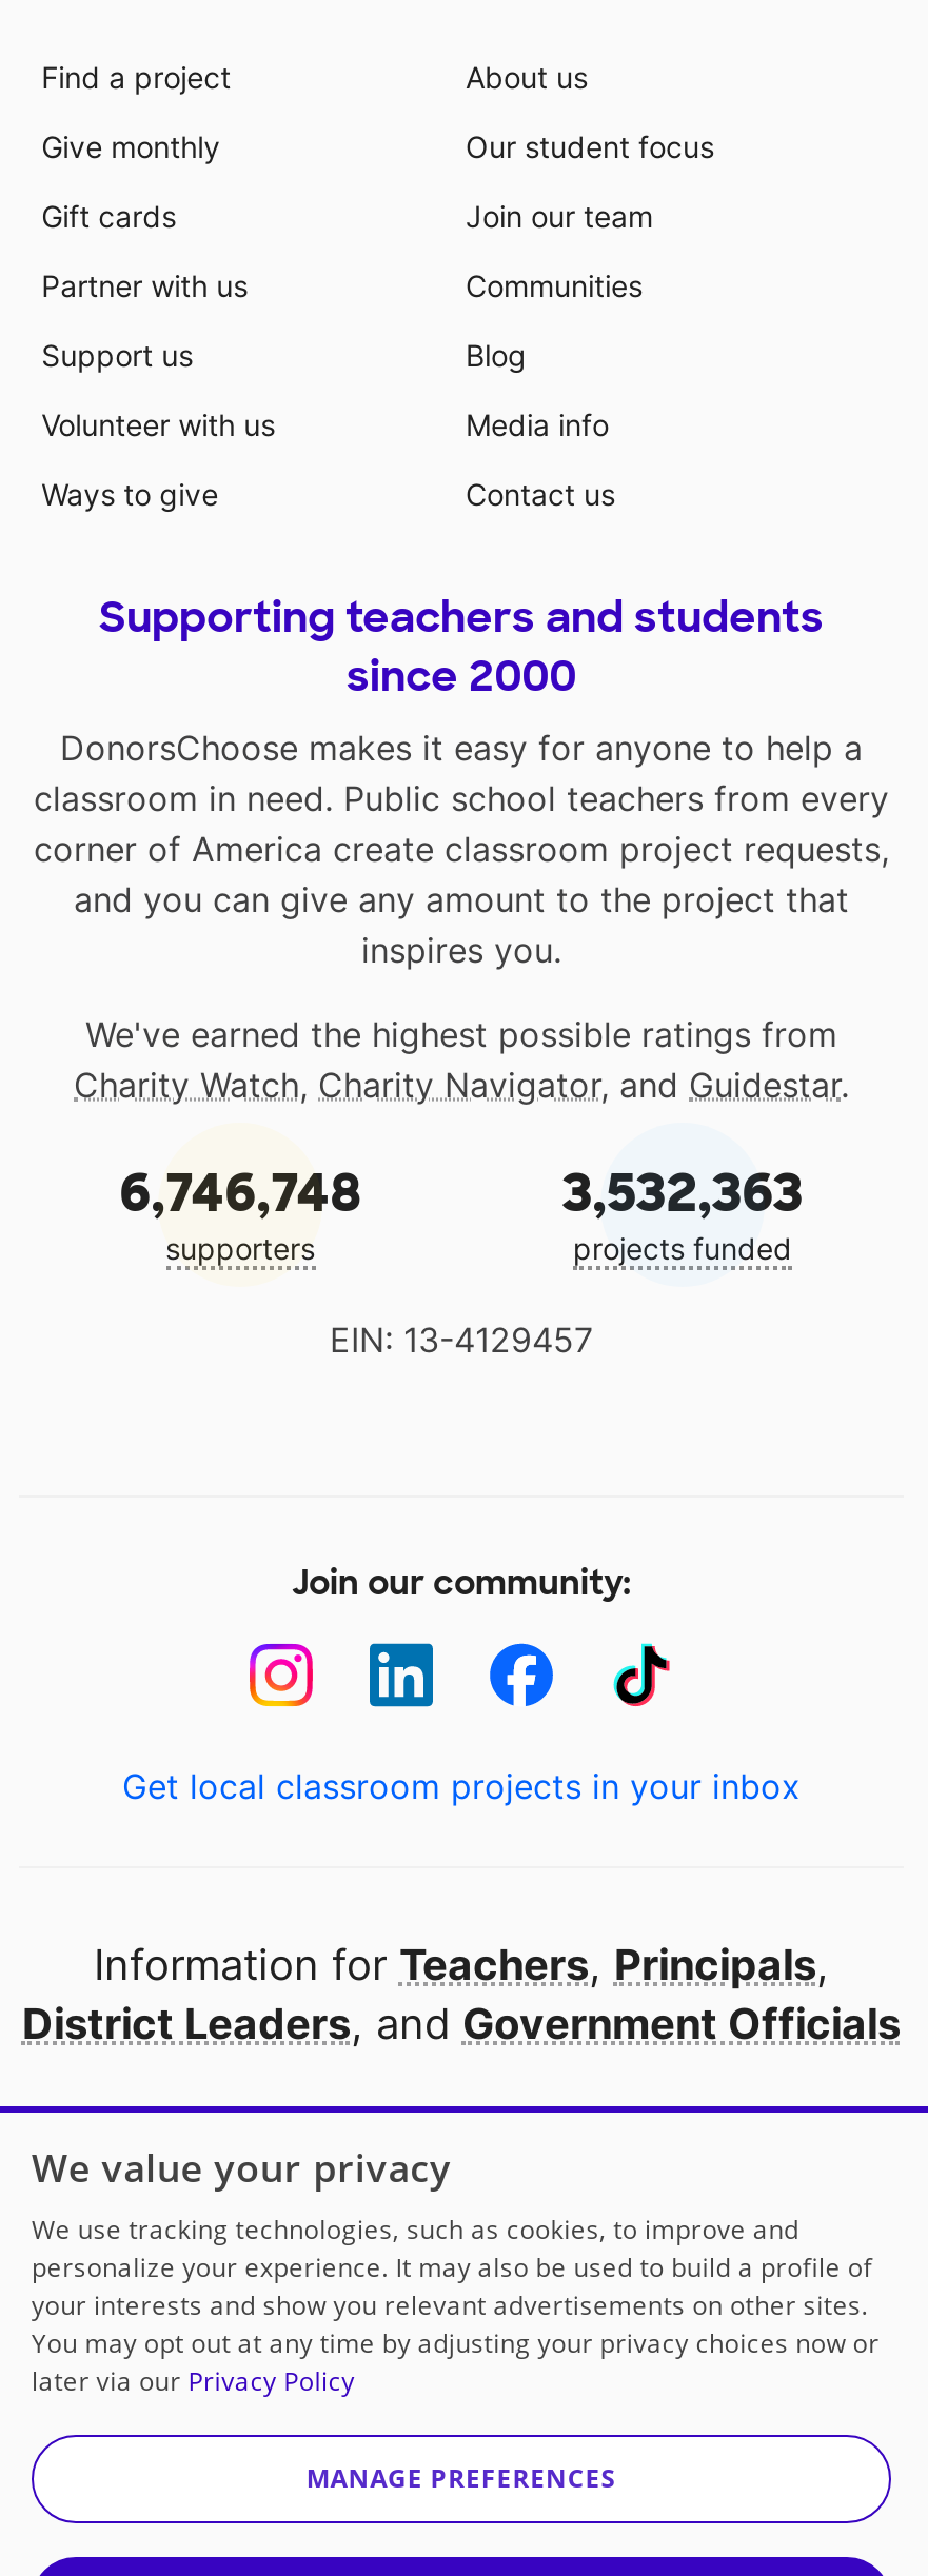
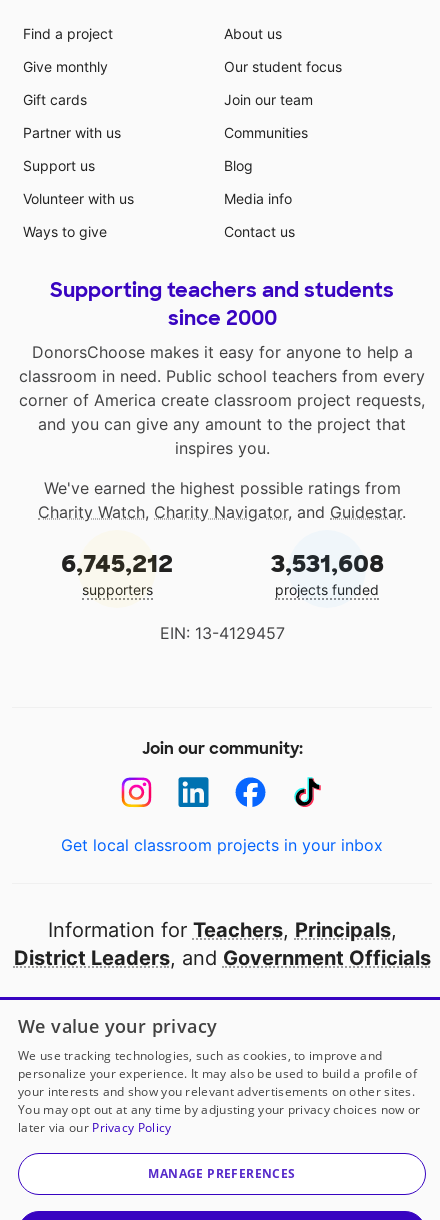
- 6,746,748
+ 6,745,212

- 3,532,363
+ 3,531,608
